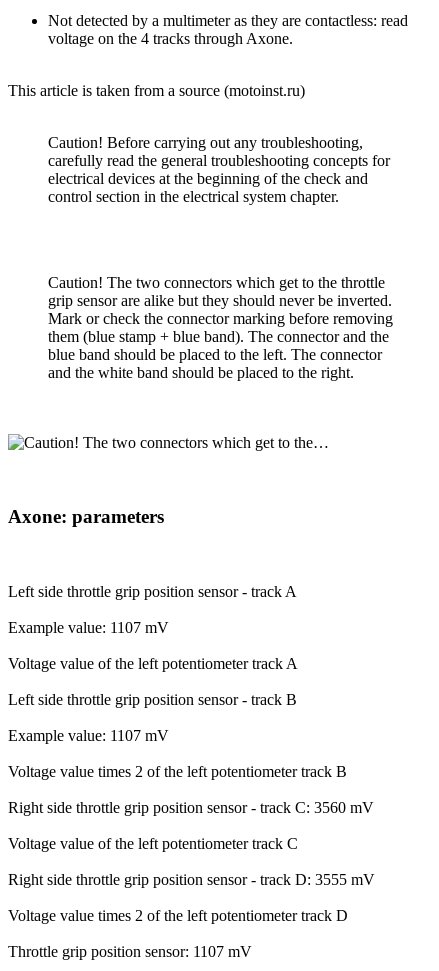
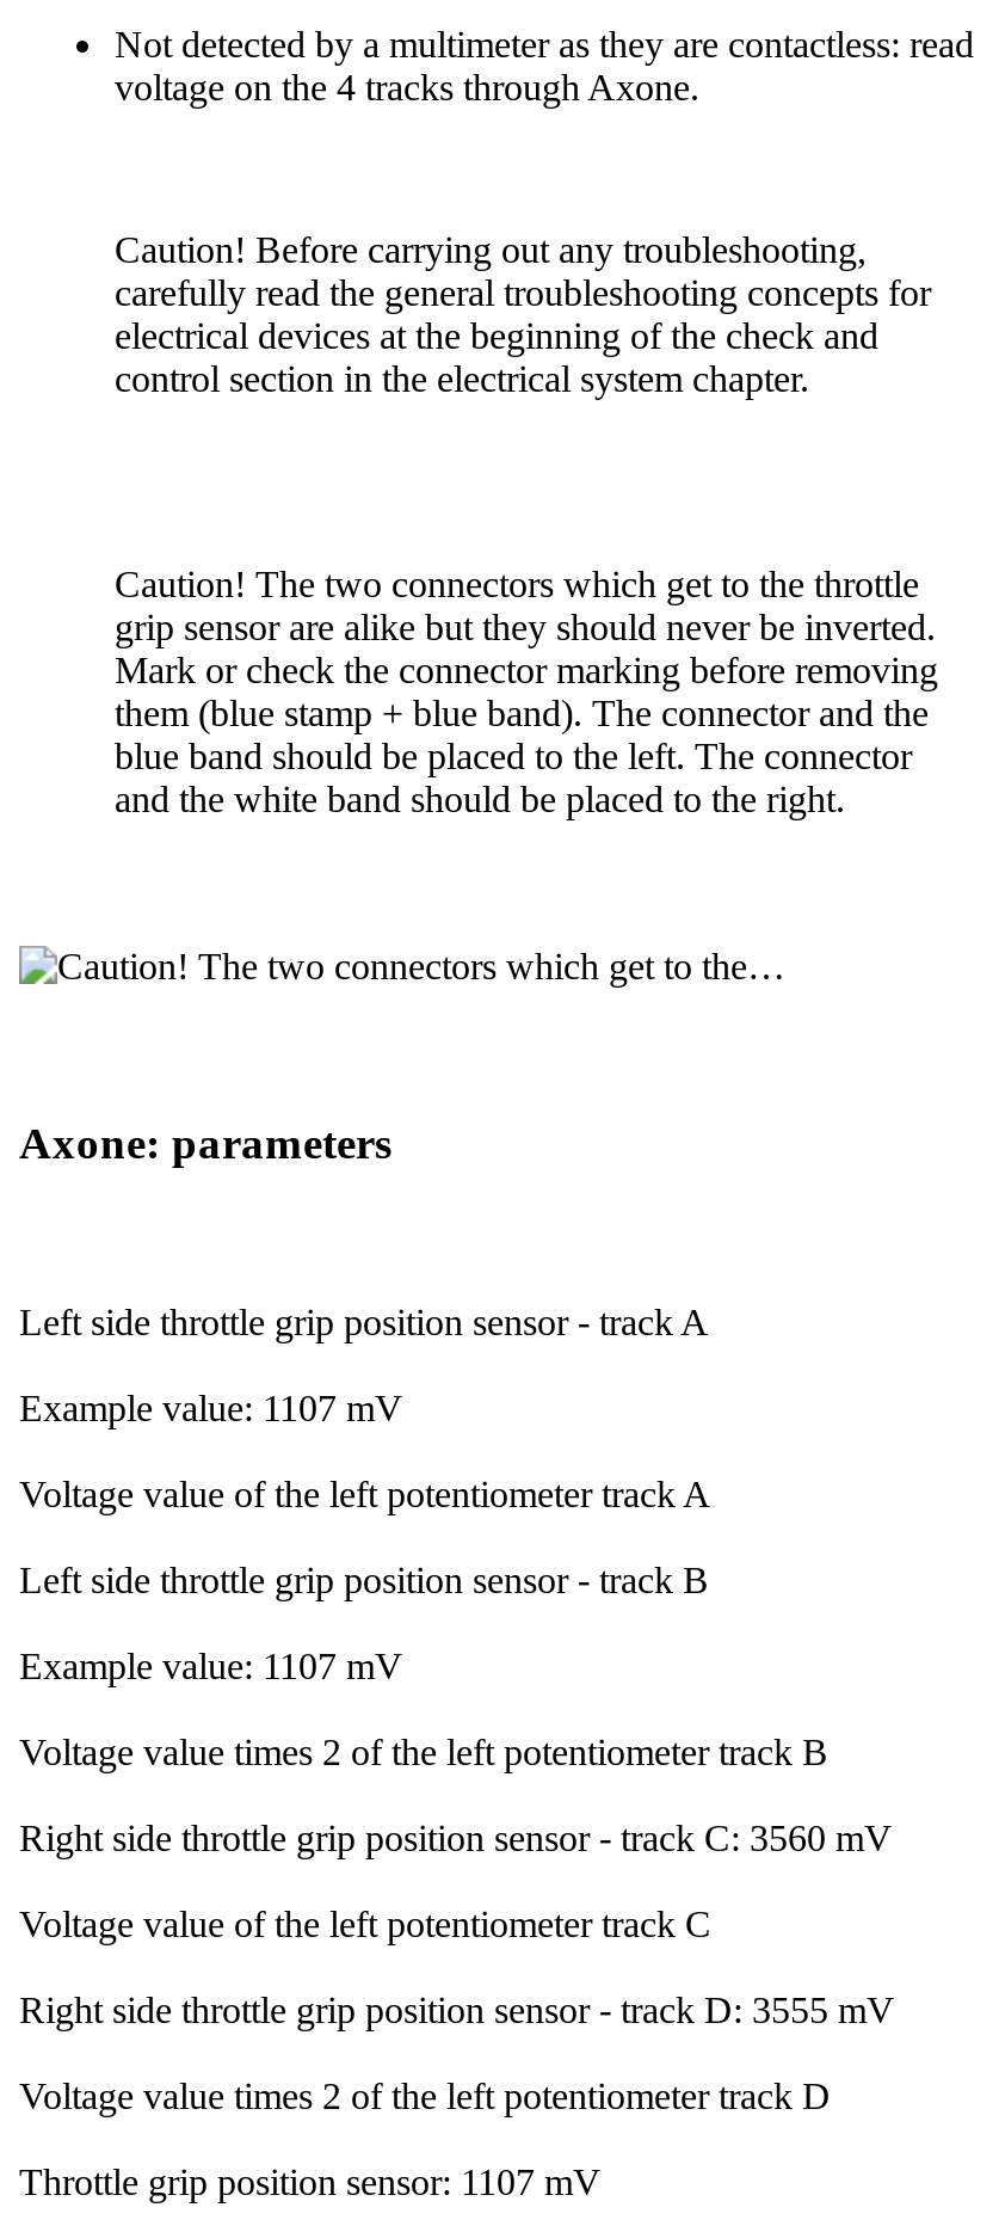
- This article is taken from a source (motoinst.ru)
